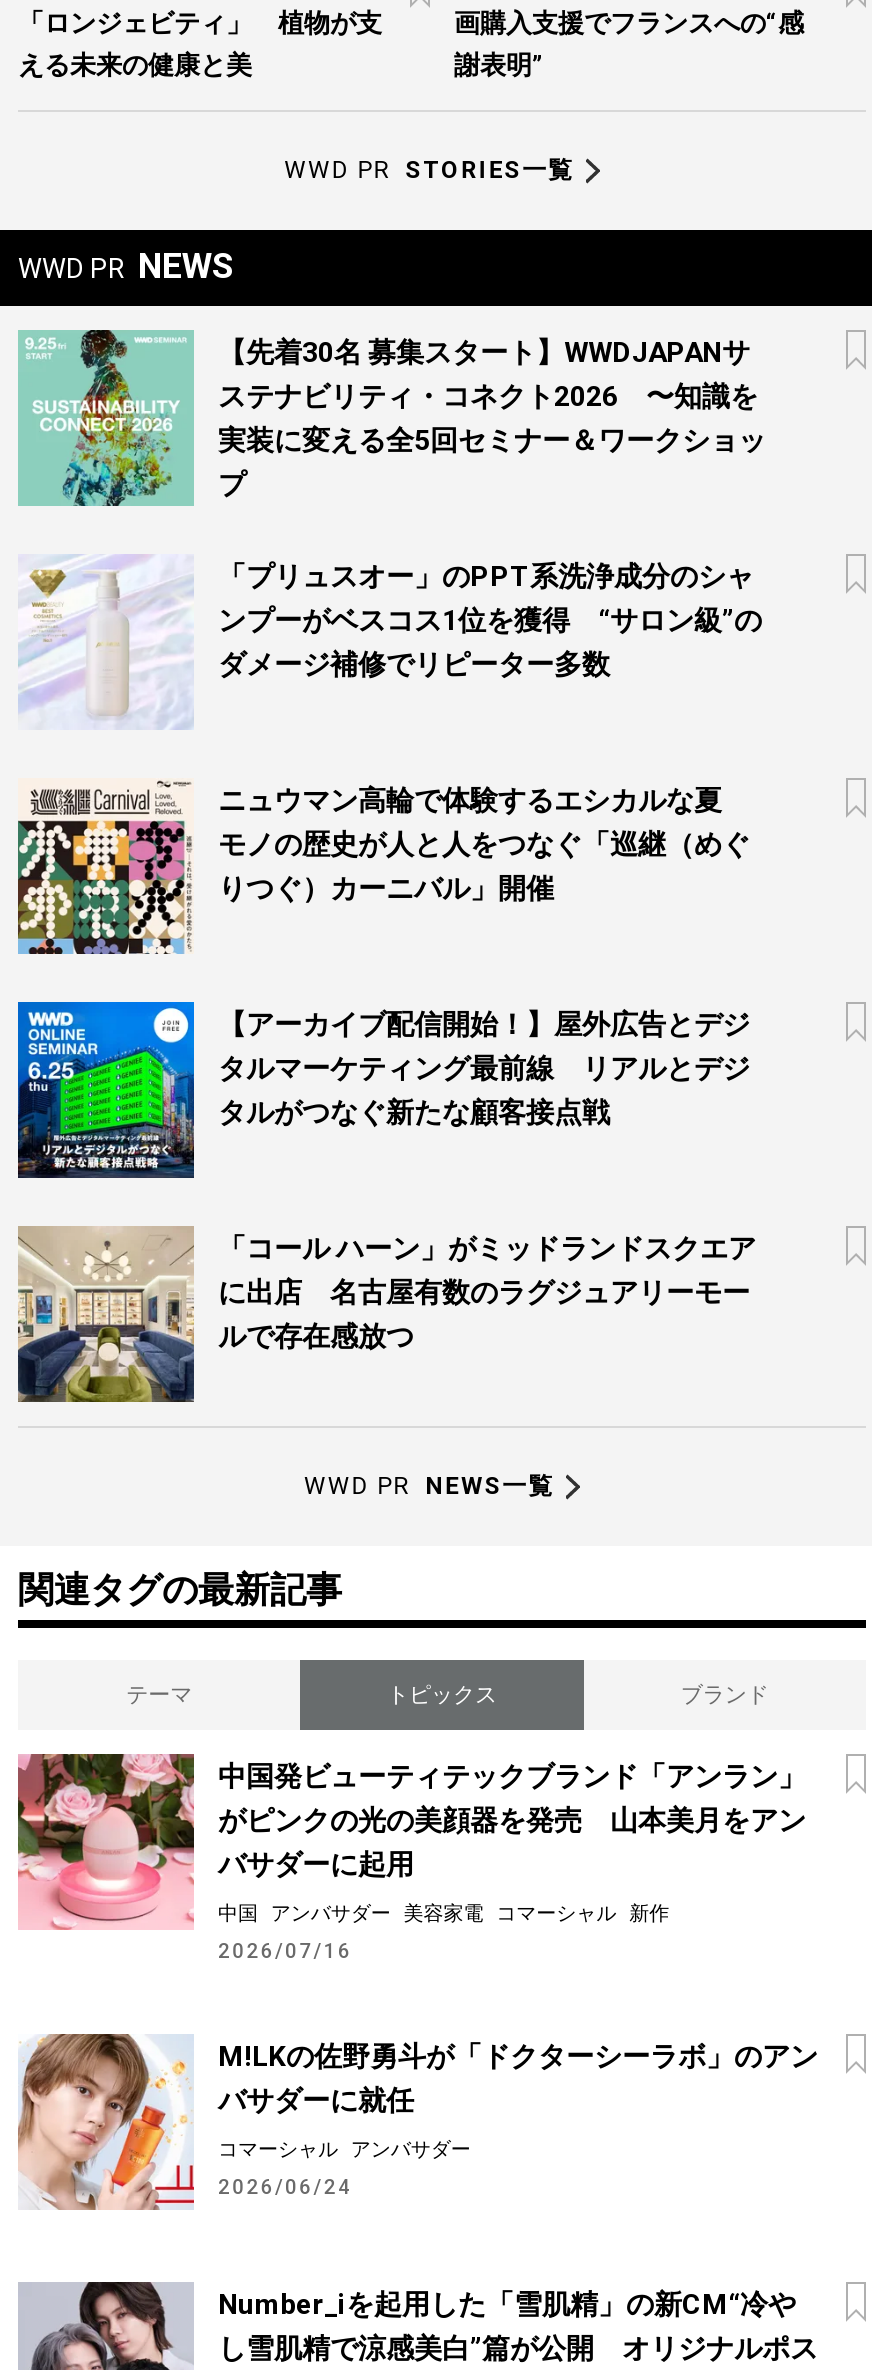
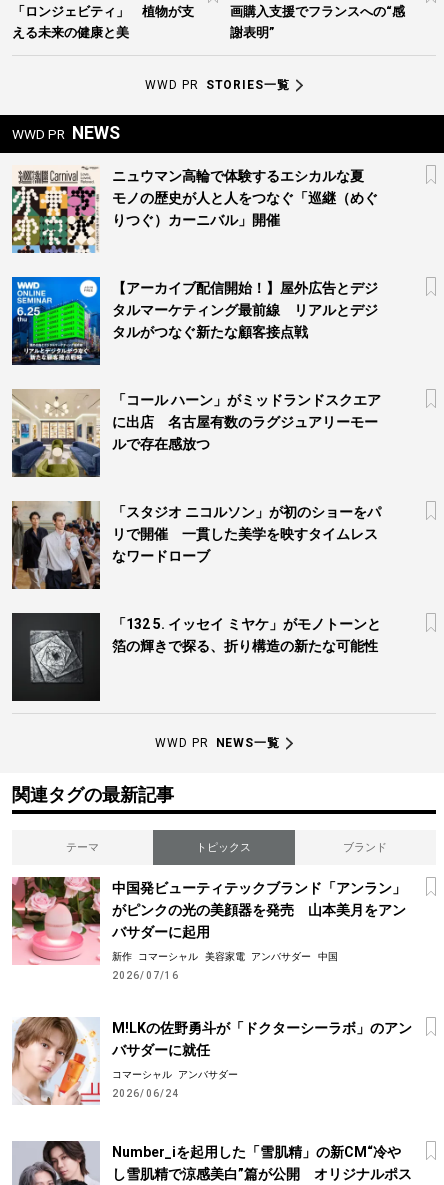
- [image]
- 【先着30名 募集スタート】WWDJAPANサ
- ステナビリティ・コネクト2026 〜知識を
- 実装に変える全5回セミナー＆ワークショッ
- プ
- 「プリュスオー」のPPT系洗浄成分のシャ
- ンプーがベスコス1位を獲得 “サロン級”の
- ダメージ補修でリピーター多数

- [image]

moved up: [image] | ニュウマン高輪で体験するエシカルな夏 | モノの歴史が人と人をつなぐ「巡継（めぐ | ... | に出店 名古屋有数のラグジュアリーモー | ルで存在感放つ

+ [image]
+ 「スタジオ ニコルソン」が初のショーをパ
+ リで開催 一貫した美学を映すタイムレス
+ なワードローブ

+ [image]
+ 「132 5. イッセイ ミヤケ」がモノトーンと
+ 箔の輝きで探る、折り構造の新たな可能性

- 中国 アンバサダー 美容家電 コマーシャル 新作
+ 新作 コマーシャル 美容家電 アンバサダー 中国
